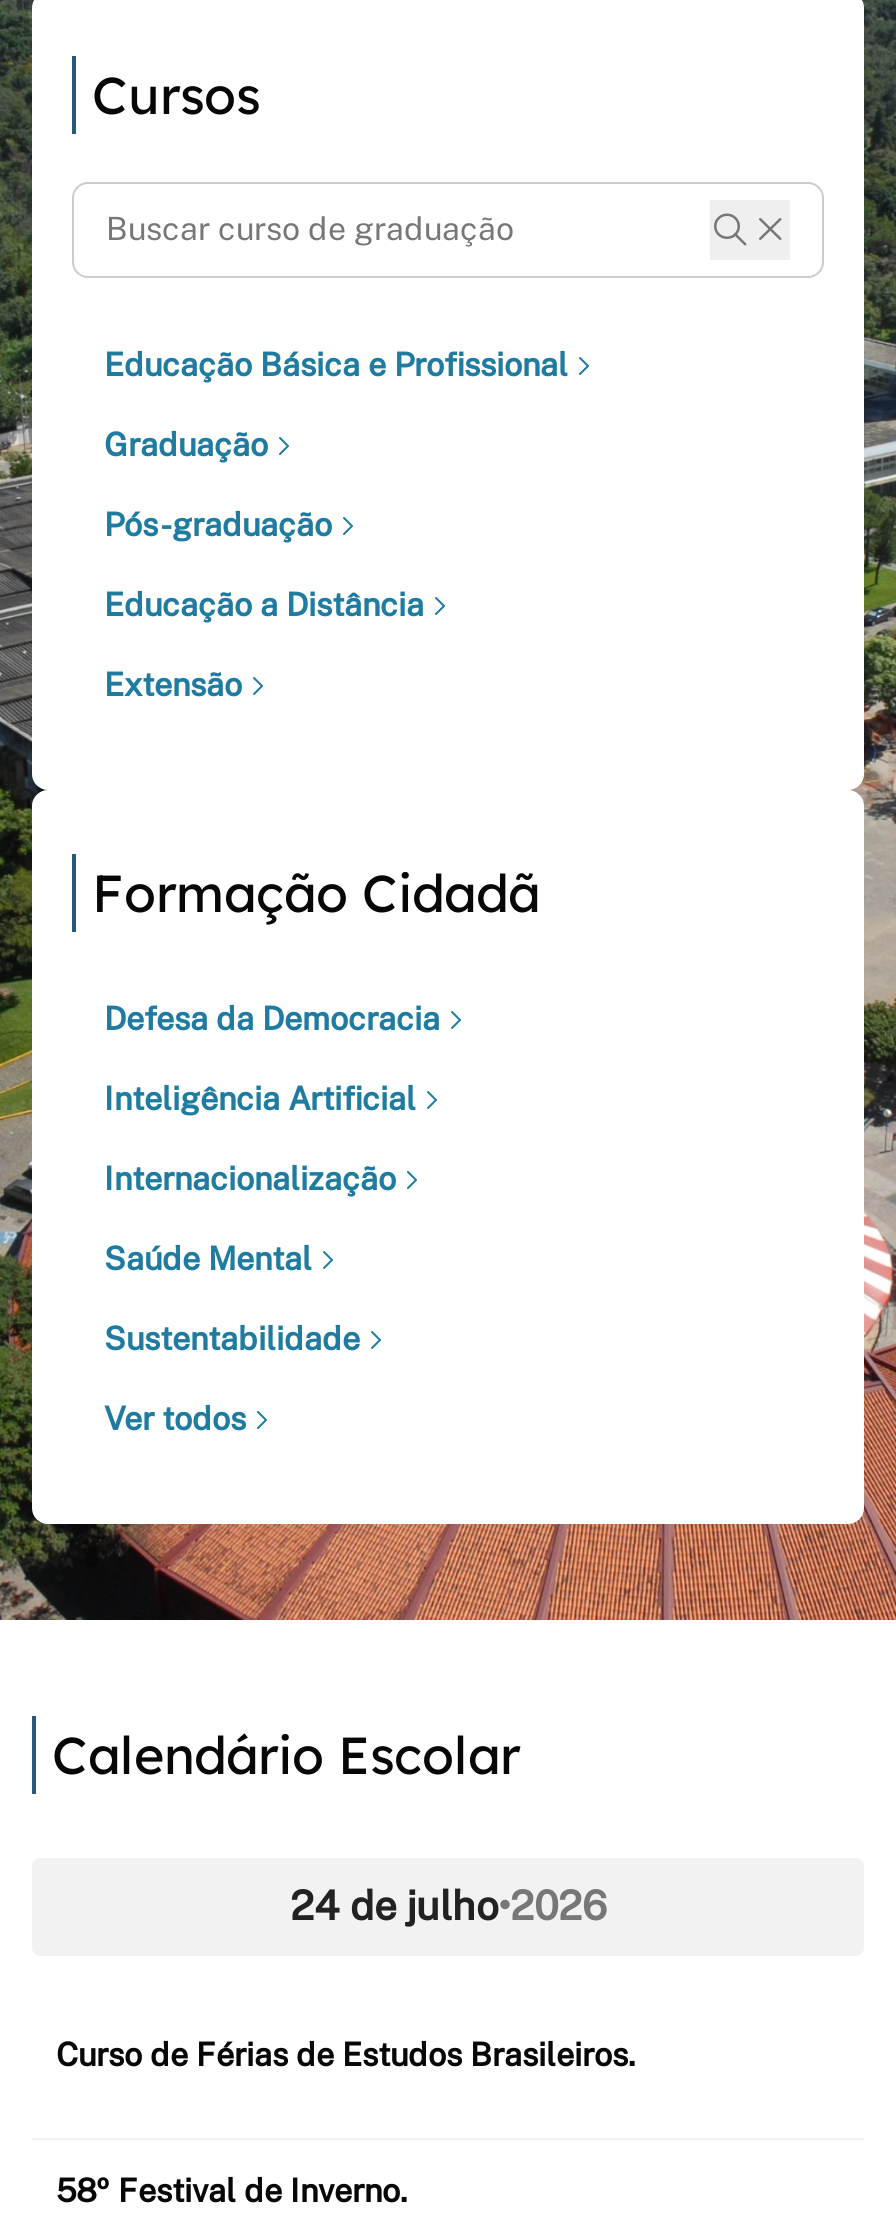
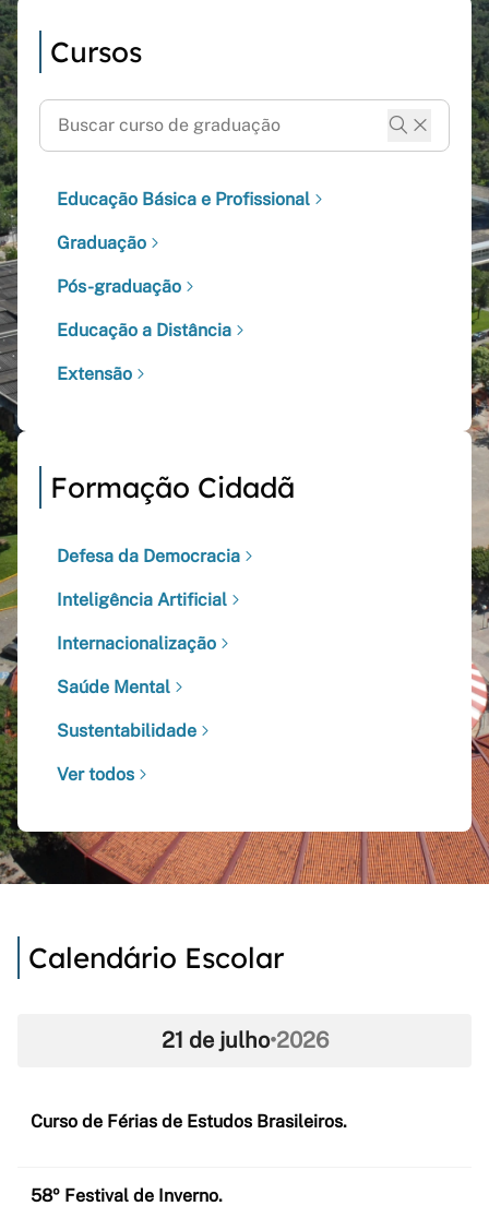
- 24 de julho•2026
+ 21 de julho•2026
